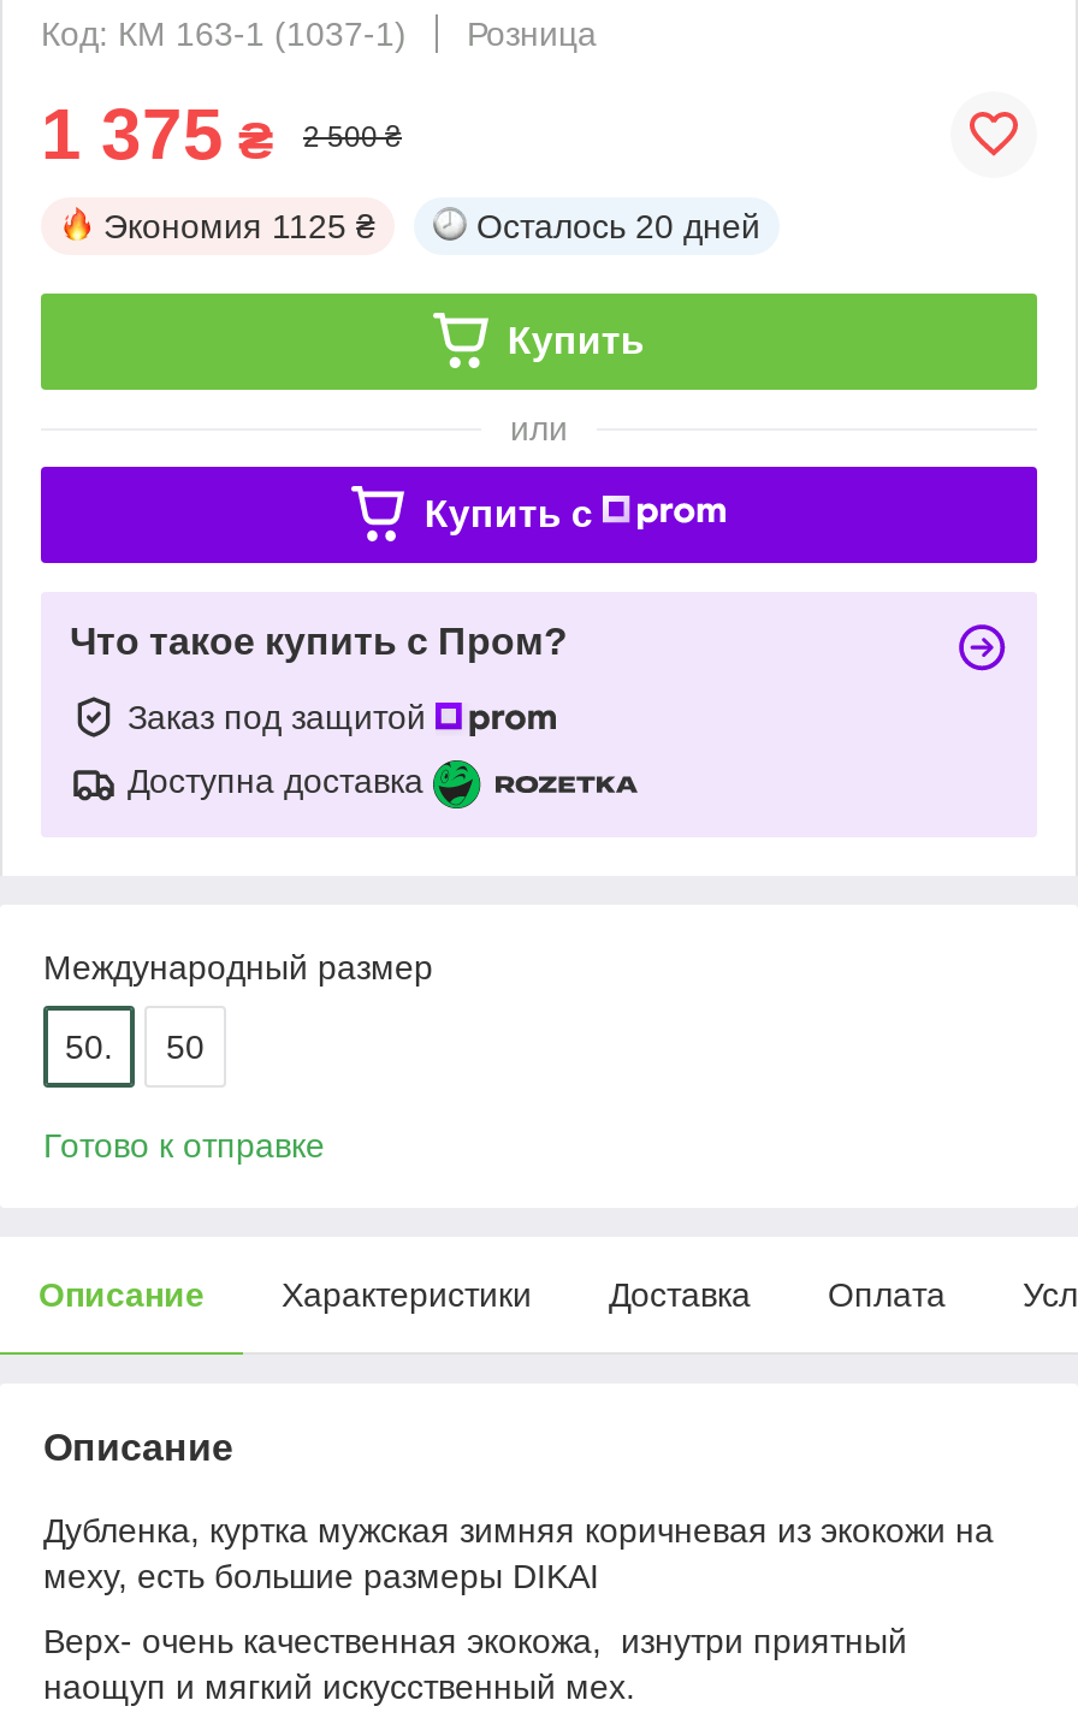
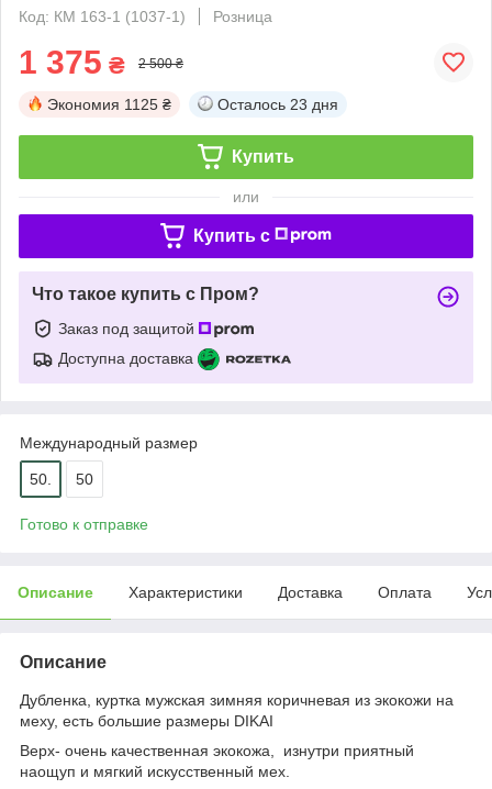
- Осталось 20 дней
+ Осталось 23 дня
